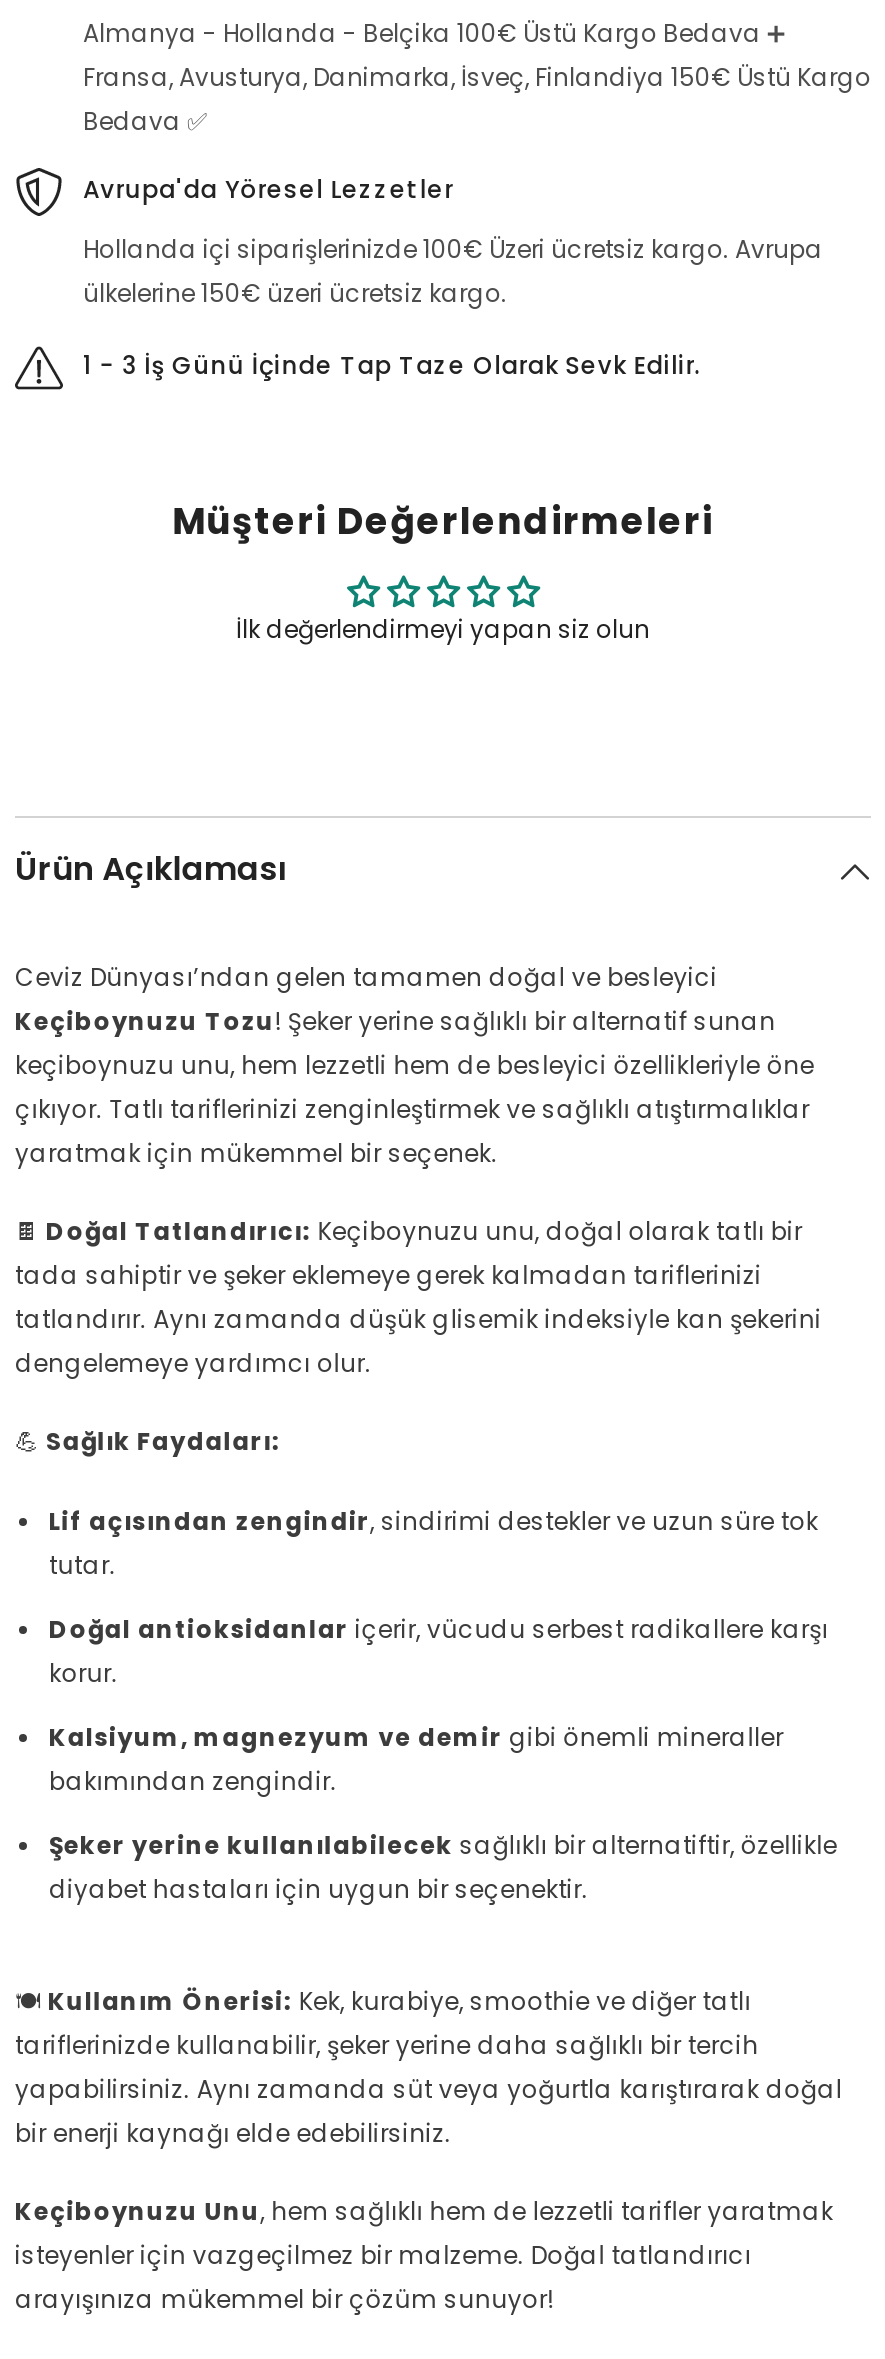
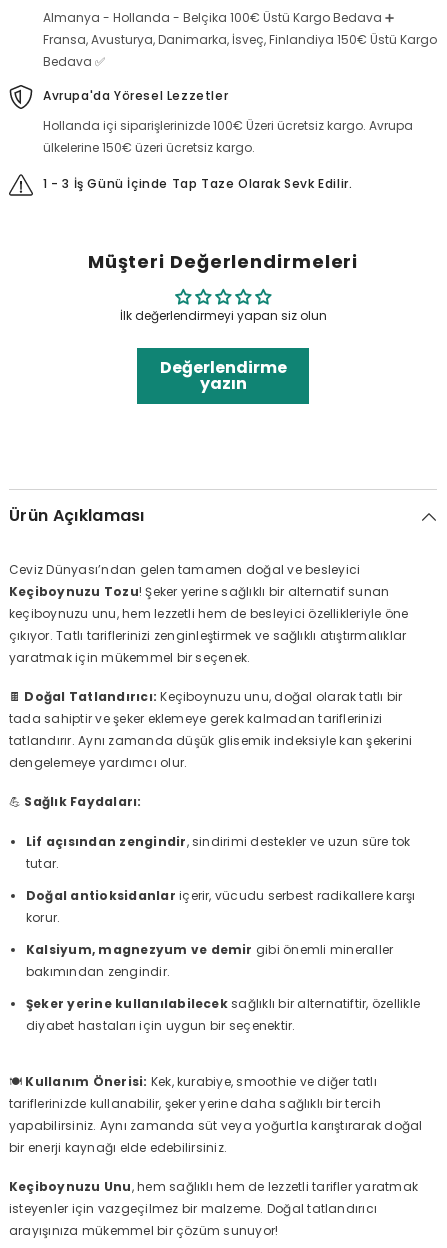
+ Değerlendirme
+ yazın
